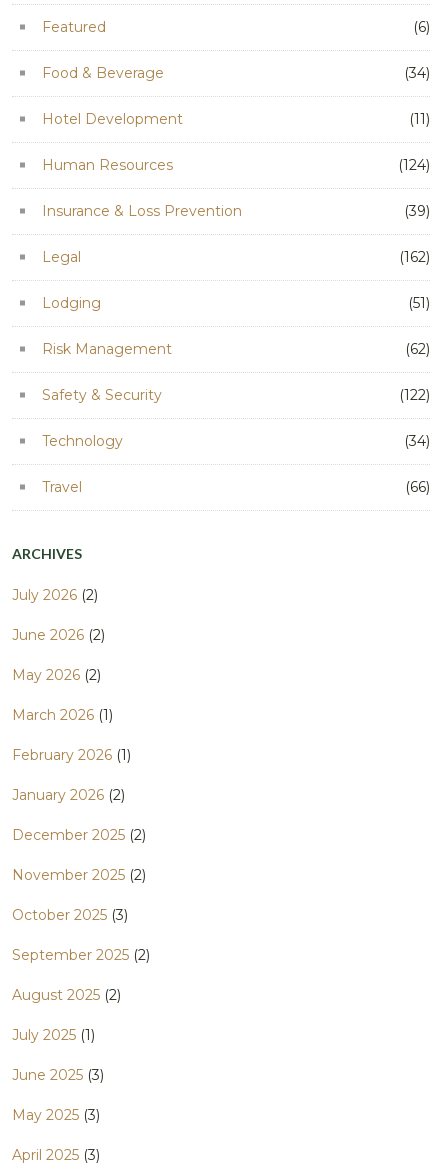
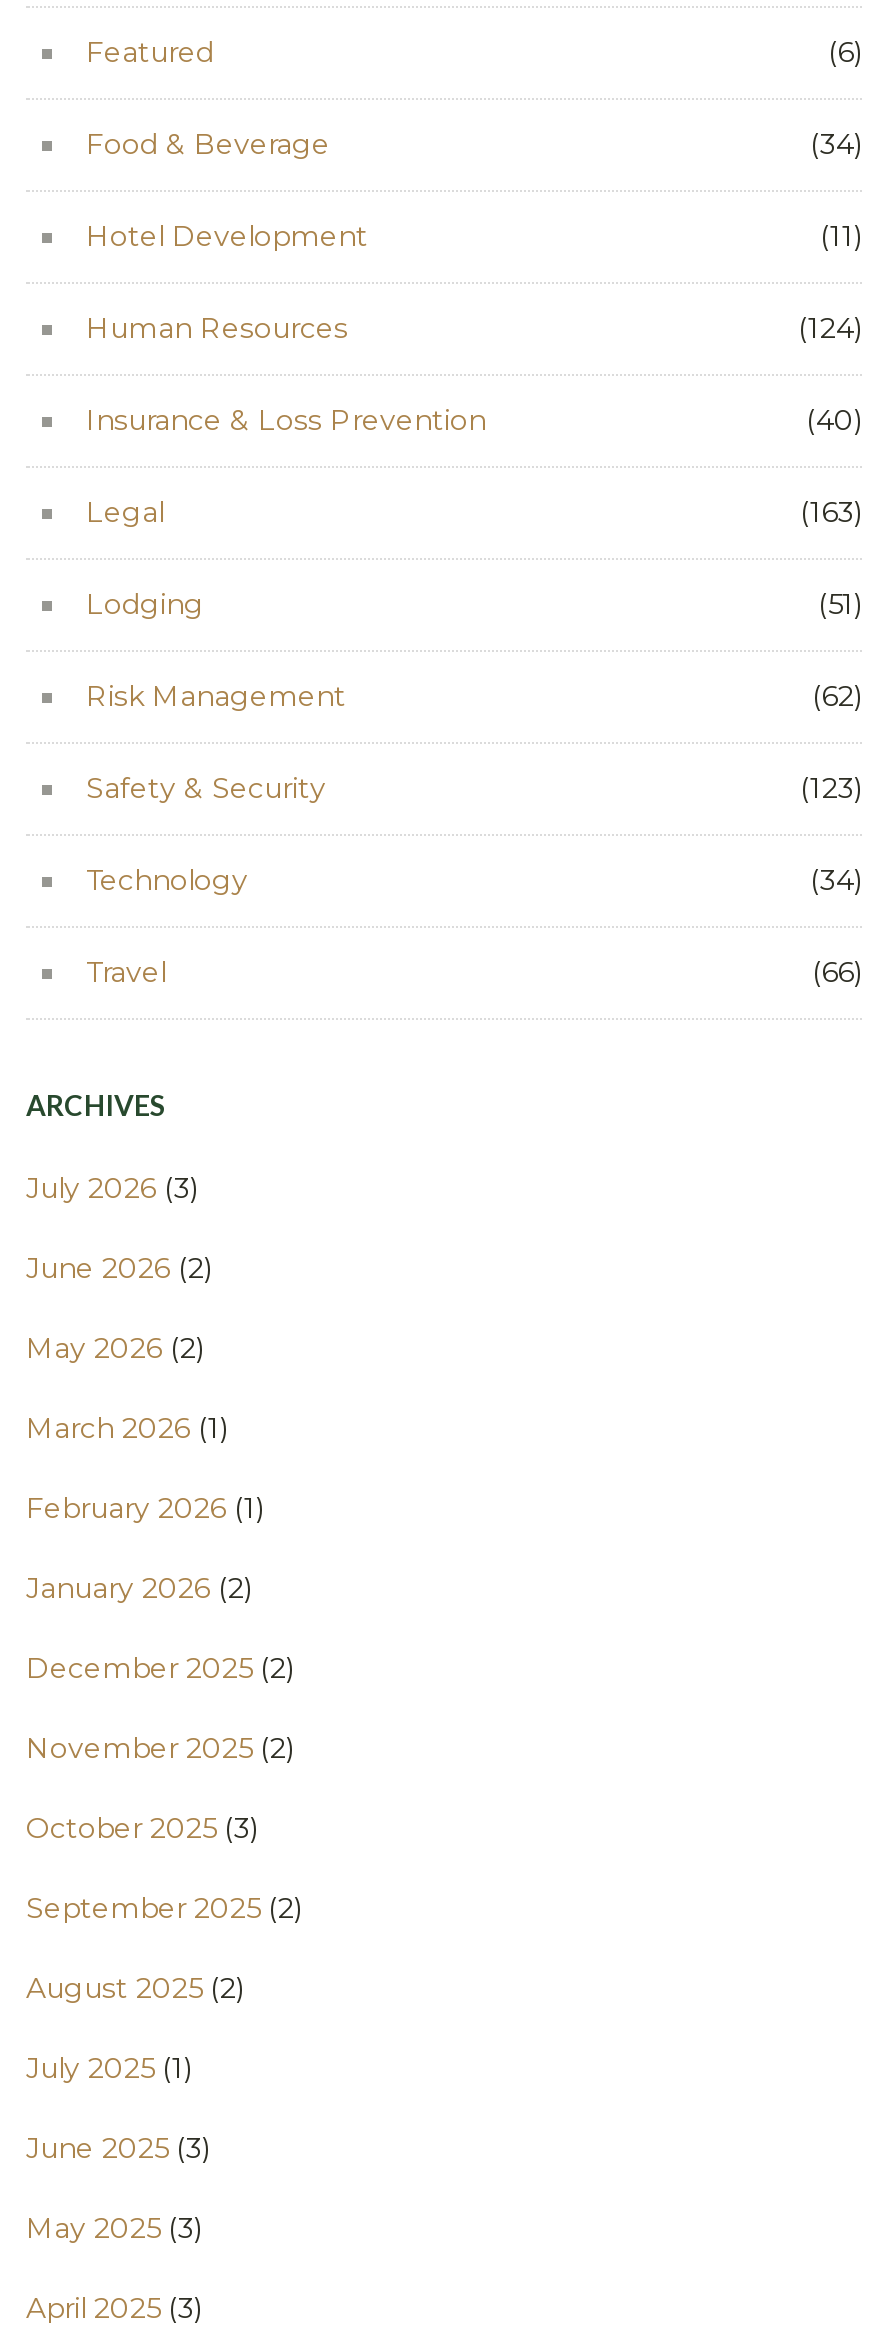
- (39)
+ (40)

- (162)
+ (163)

- (122)
+ (123)

- July 2026 (2)
+ July 2026 (3)
